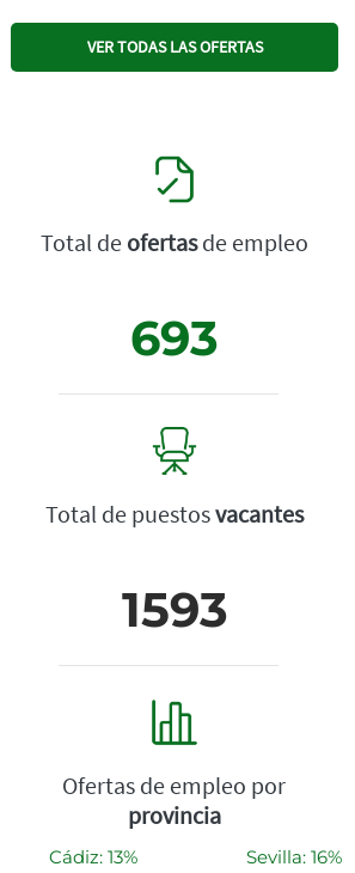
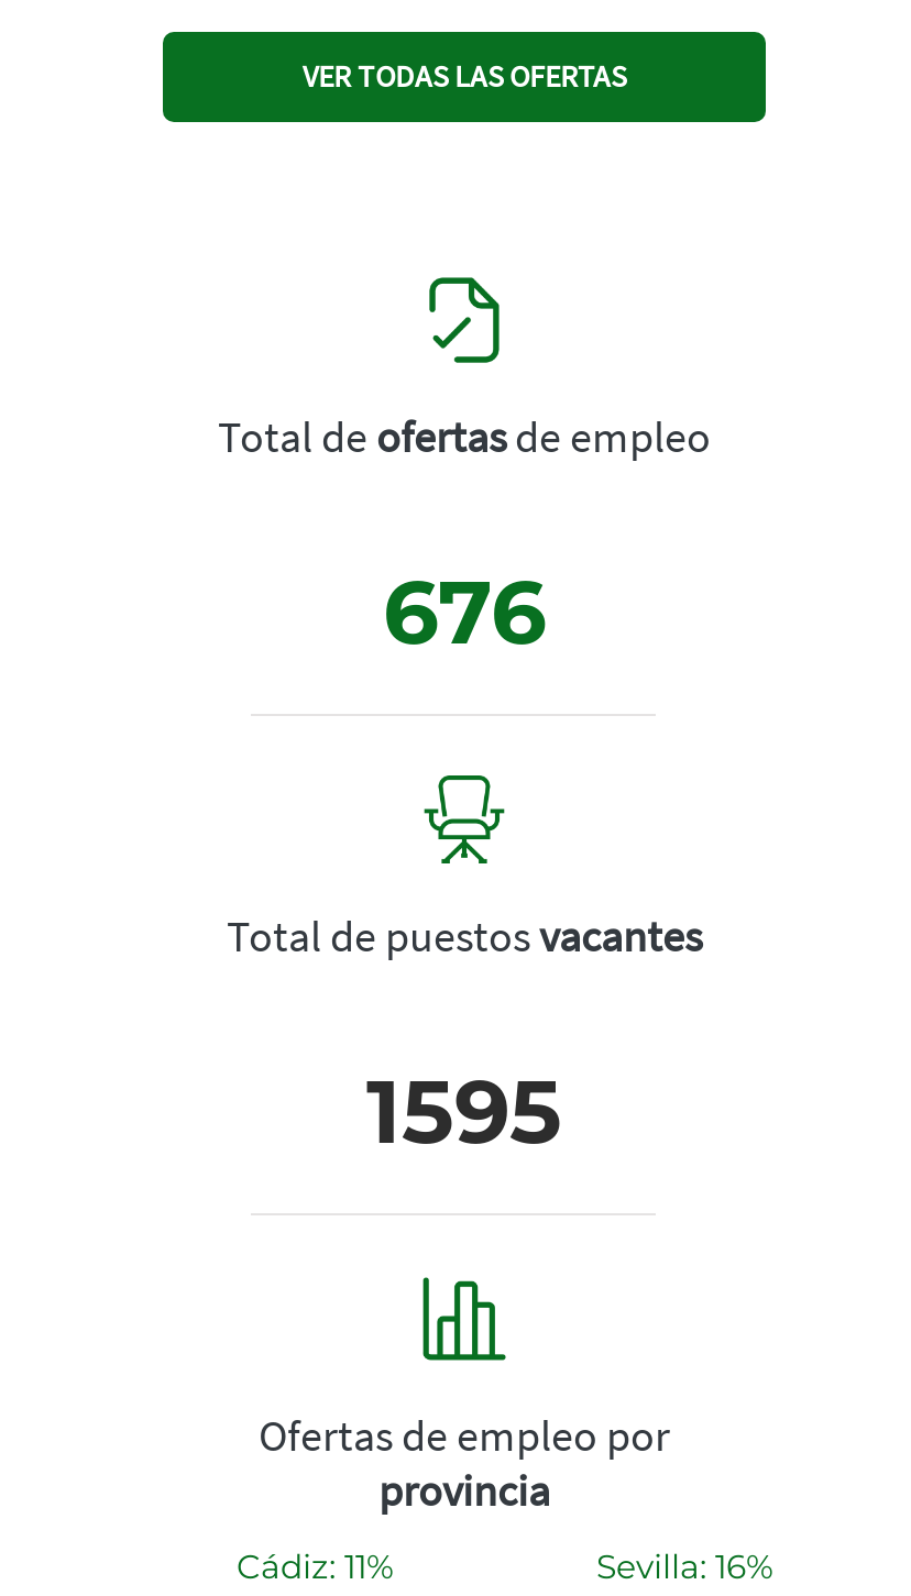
- 693
+ 676

- 1593
+ 1595

- Cádiz: 13%
+ Cádiz: 11%
